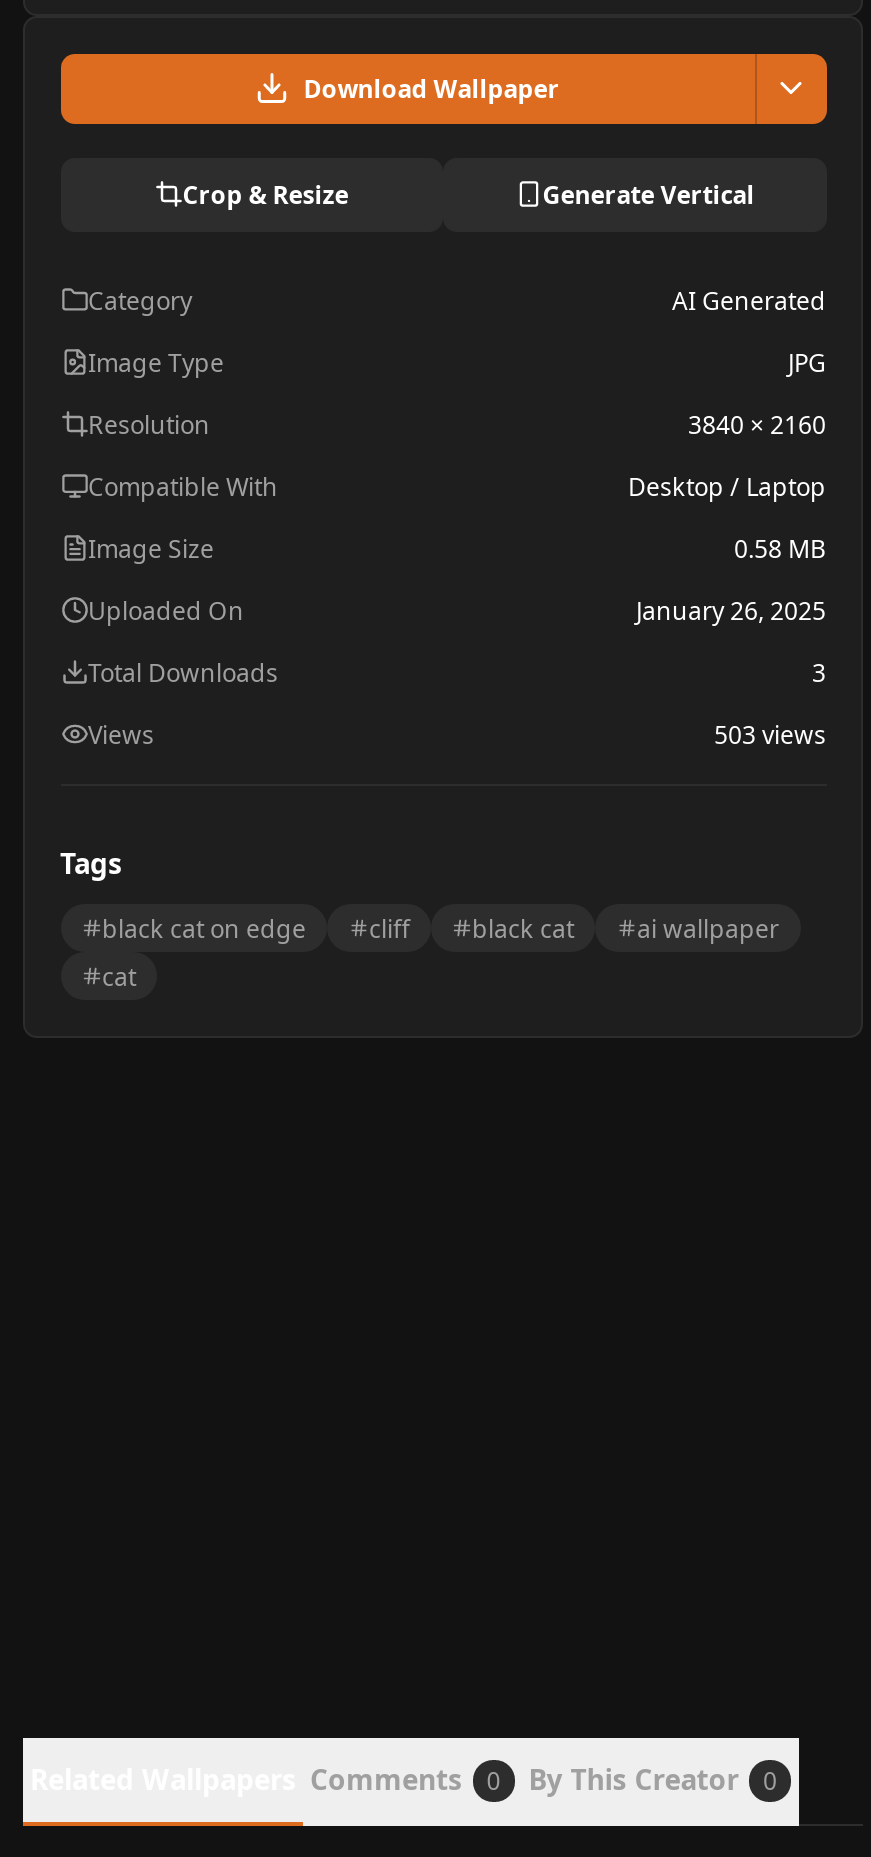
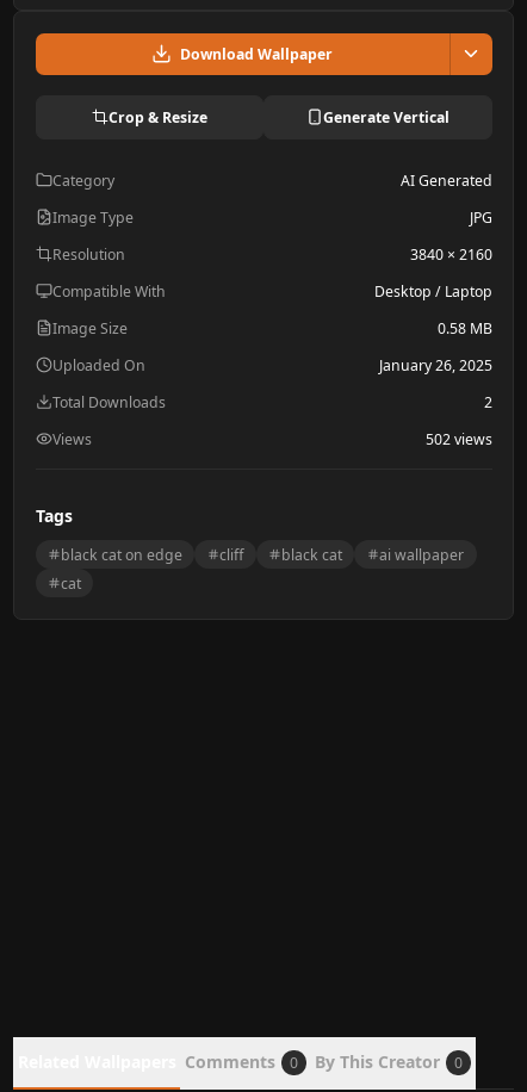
- 3
+ 2

- 503 views
+ 502 views
